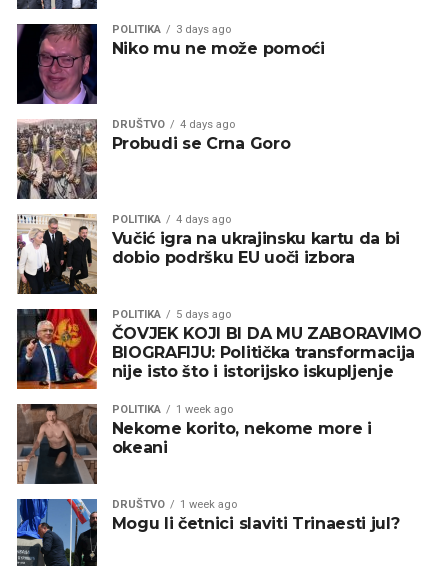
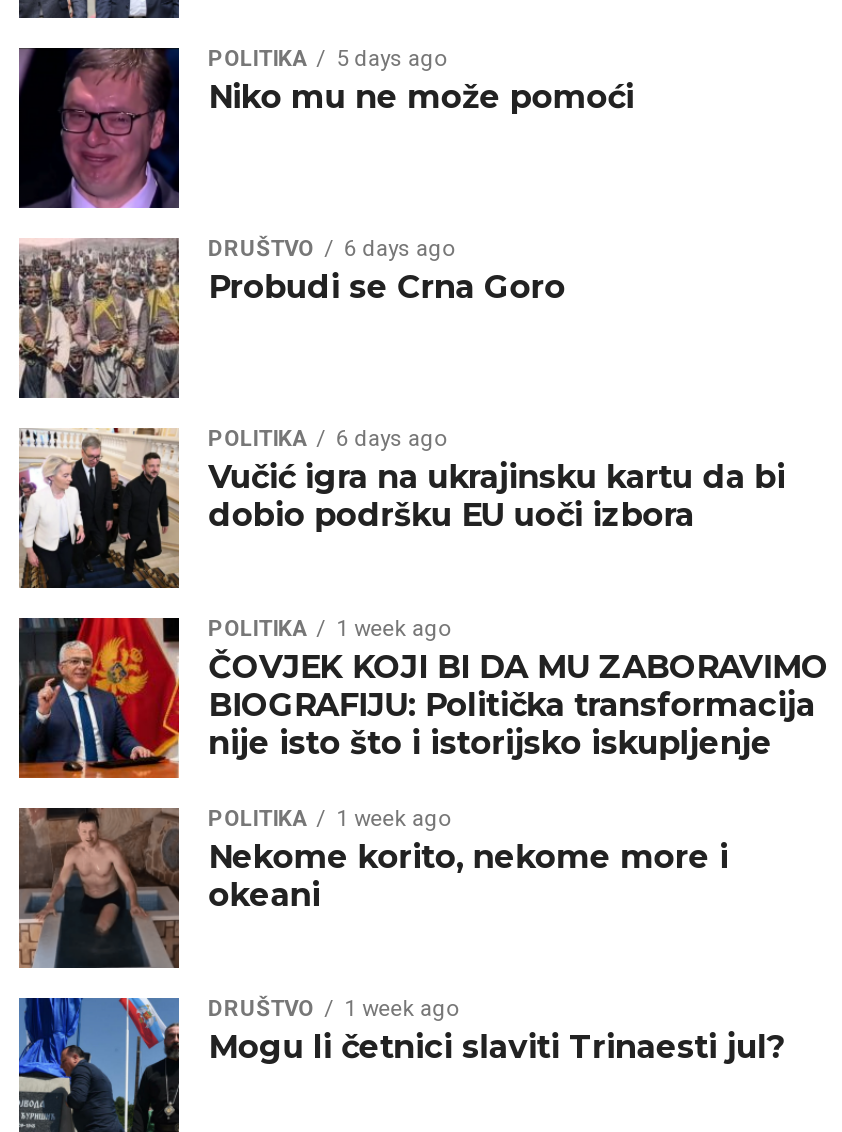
- POLITIKA 3 days ago
+ POLITIKA 5 days ago

- DRUŠTVO 4 days ago
+ DRUŠTVO 6 days ago

- POLITIKA 4 days ago
+ POLITIKA 6 days ago

- POLITIKA 5 days ago
+ POLITIKA 1 week ago
